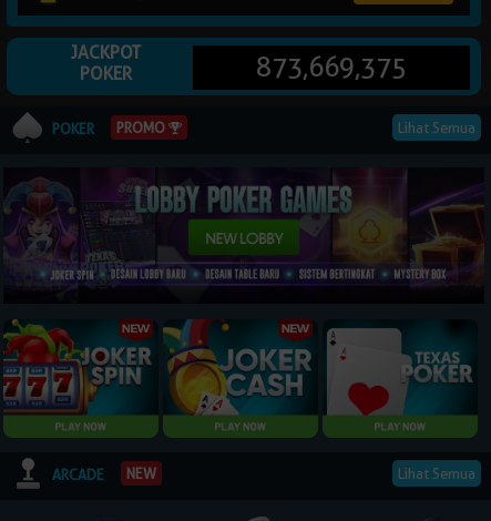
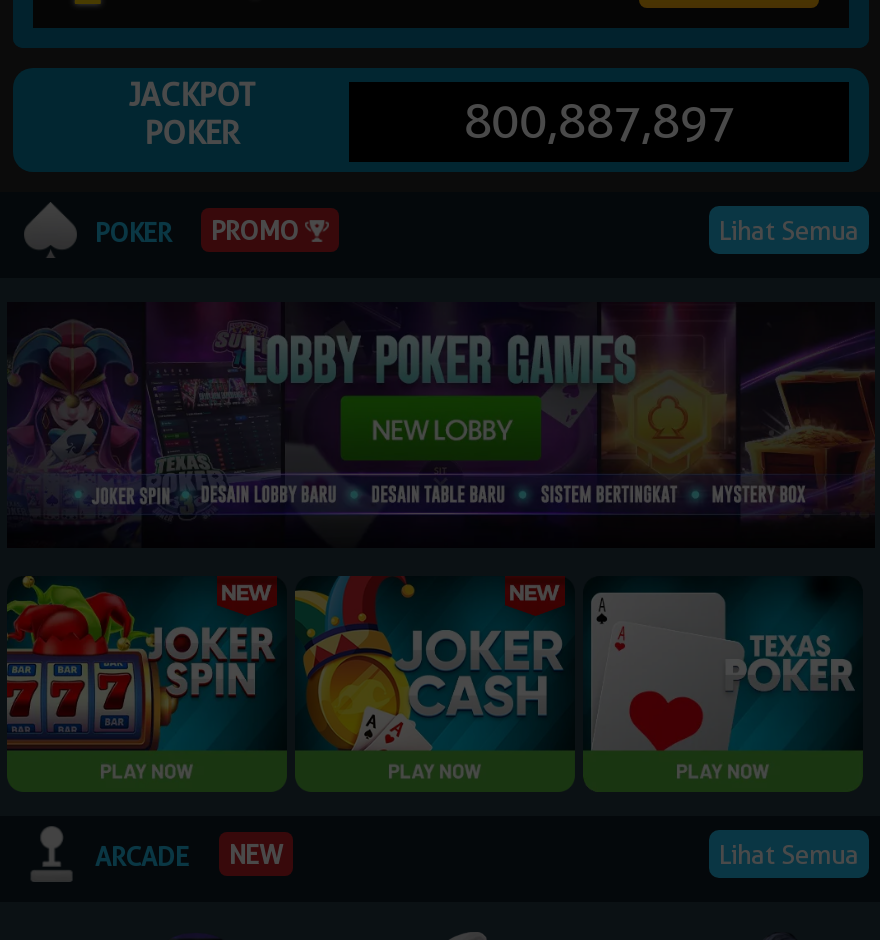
- 873,669,375
+ 800,887,897
